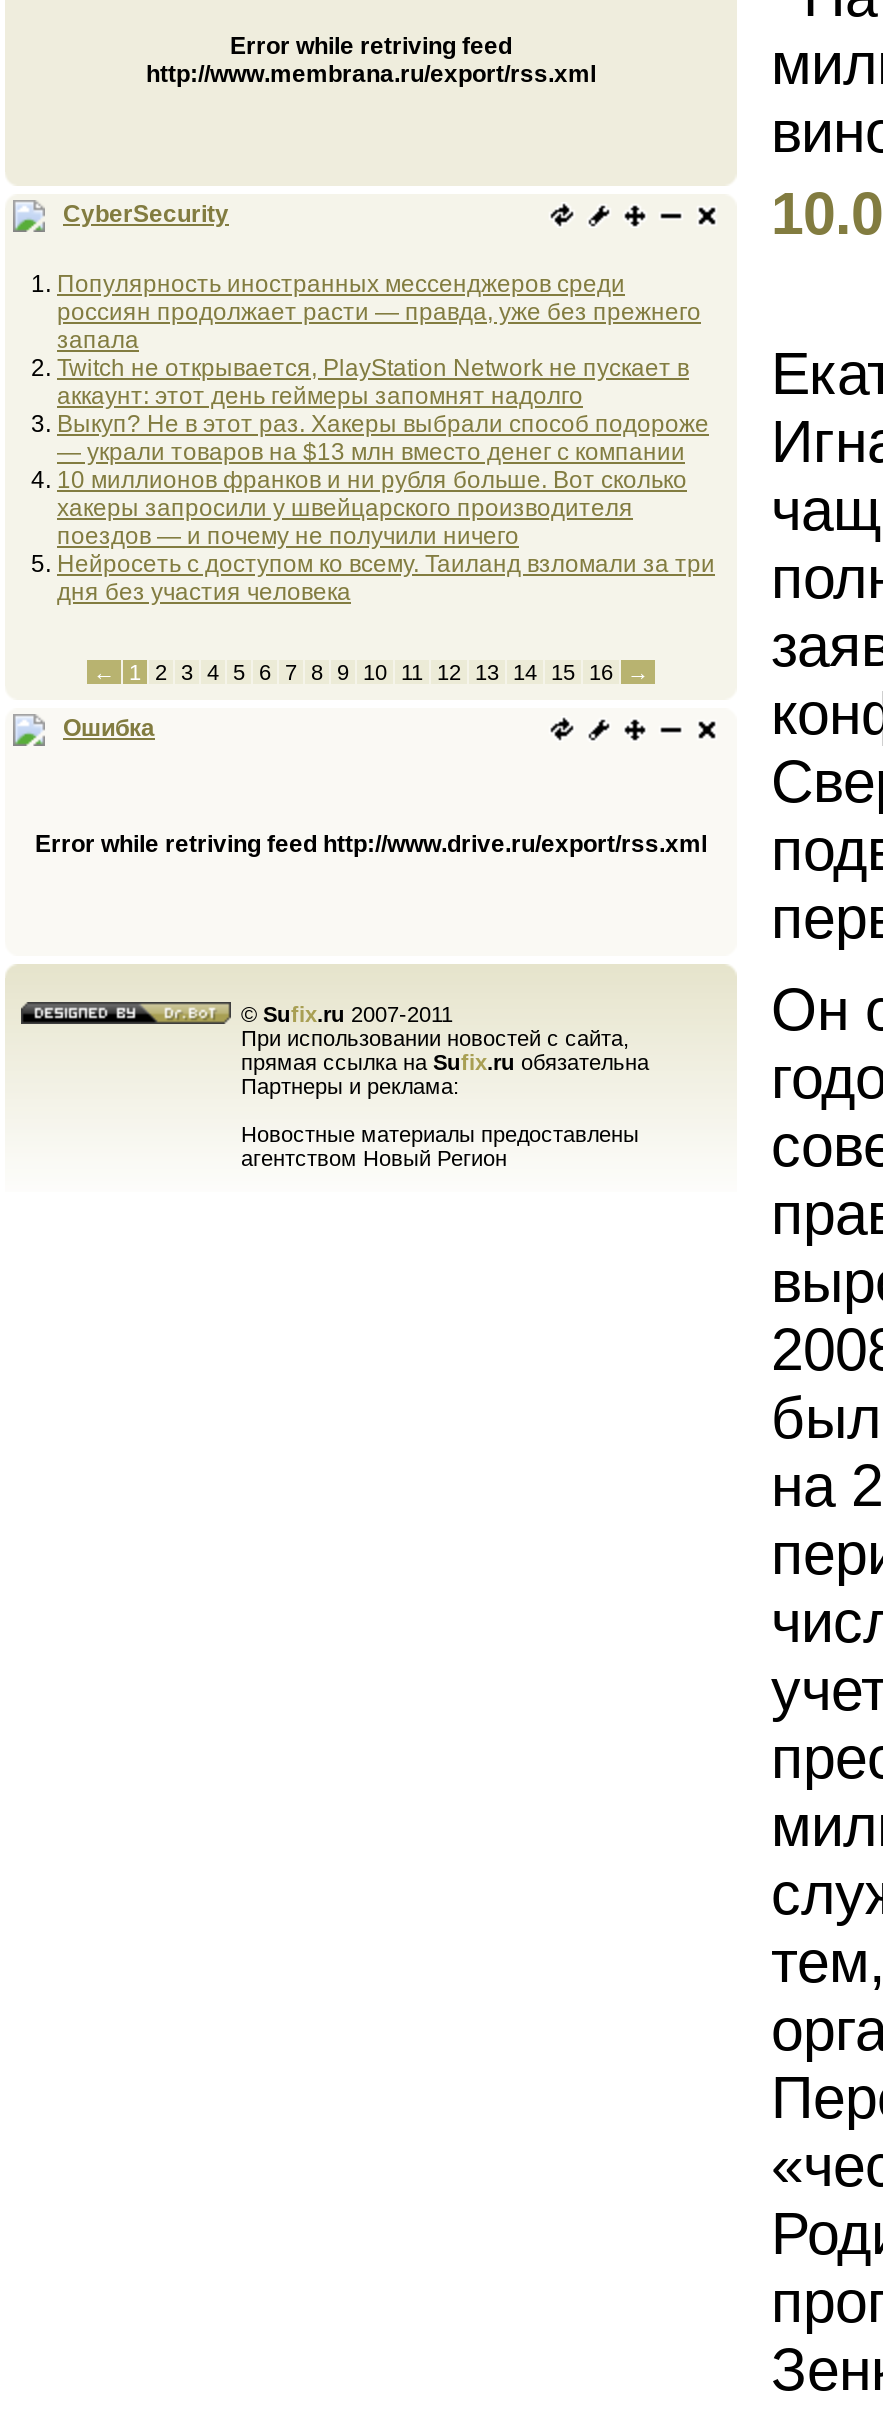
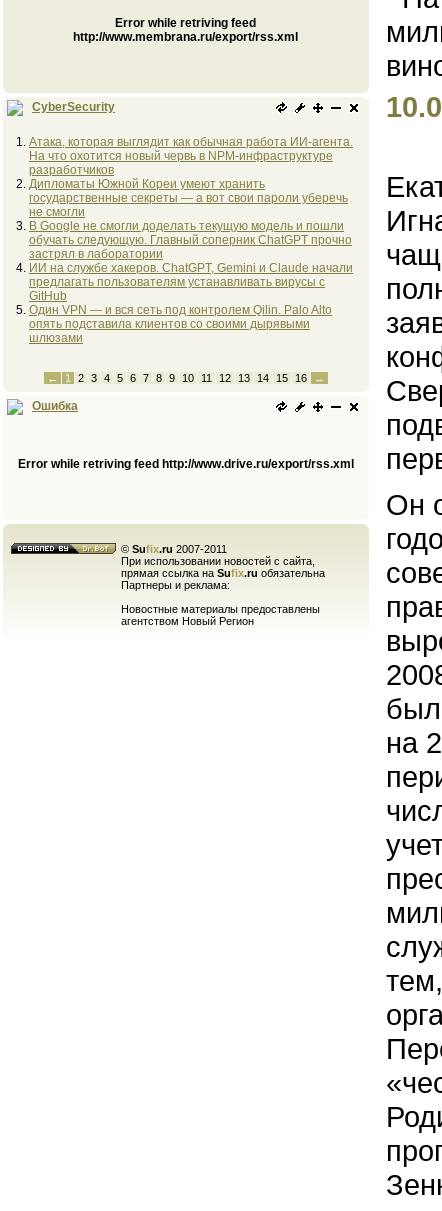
- Популярность иностранных мессенджеров среди
- россиян продолжает расти — правда, уже без прежнего
- запала
- Twitch не открывается, PlayStation Network не пускает в
- аккаунт: этот день геймеры запомнят надолго
- Выкуп? Не в этот раз. Хакеры выбрали способ подороже
- — украли товаров на $13 млн вместо денег с компании
- 10 миллионов франков и ни рубля больше. Вот сколько
- хакеры запросили у швейцарского производителя
- поездов — и почему не получили ничего
- Нейросеть с доступом ко всему. Таиланд взломали за три
- дня без участия человека
+ Атака, которая выглядит как обычная работа ИИ-агента.
+ На что охотится новый червь в NPM-инфраструктуре
+ разработчиков
+ Дипломаты Южной Кореи умеют хранить
+ государственные секреты — а вот свои пароли уберечь
+ не смогли
+ В Google не смогли доделать текущую модель и пошли
+ обучать следующую. Главный соперник ChatGPT прочно
+ застрял в лаборатории
+ ИИ на службе хакеров. ChatGPT, Gemini и Claude начали
+ предлагать пользователям устанавливать вирусы с
+ GitHub
+ Один VPN — и вся сеть под контролем Qilin. Palo Alto
+ опять подставила клиентов со своими дырявыми
+ шлюзами

moved down: Ошибка | Error while retriving feed http://www.drive.ru/export/rss.xml | © Su fix.ru 2007-2011 | При использовании новостей с сайта, | прямая ссылка на Sufix.ru обязательна | Партнеры и реклама: | Новостные материалы предоставлены | агентством Новый Регион
